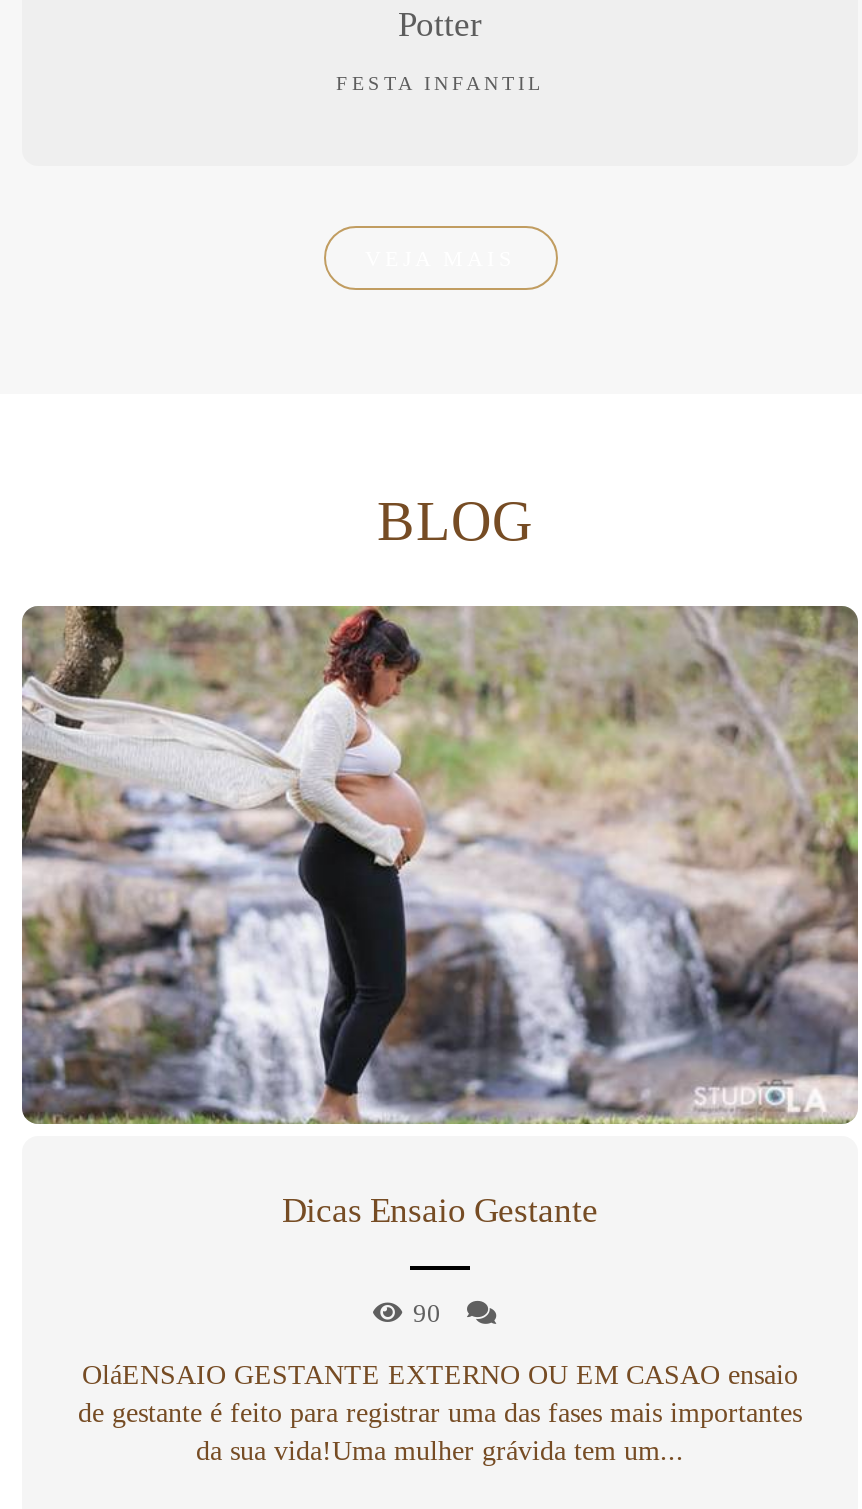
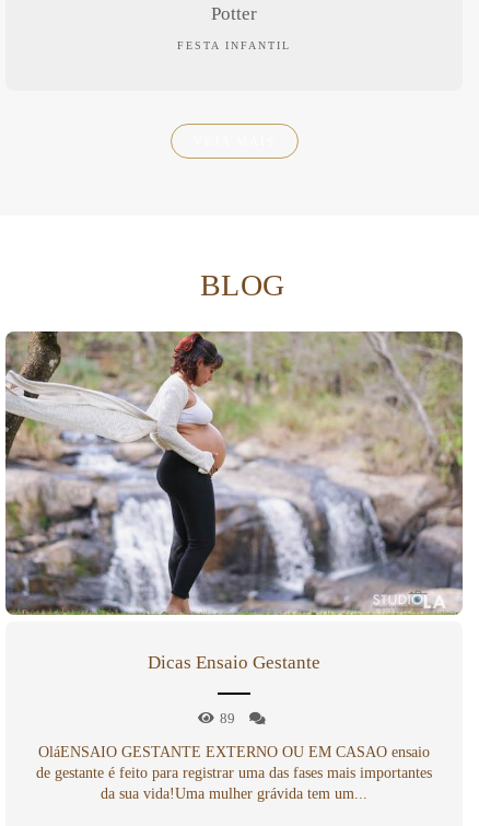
- 90
+ 89
